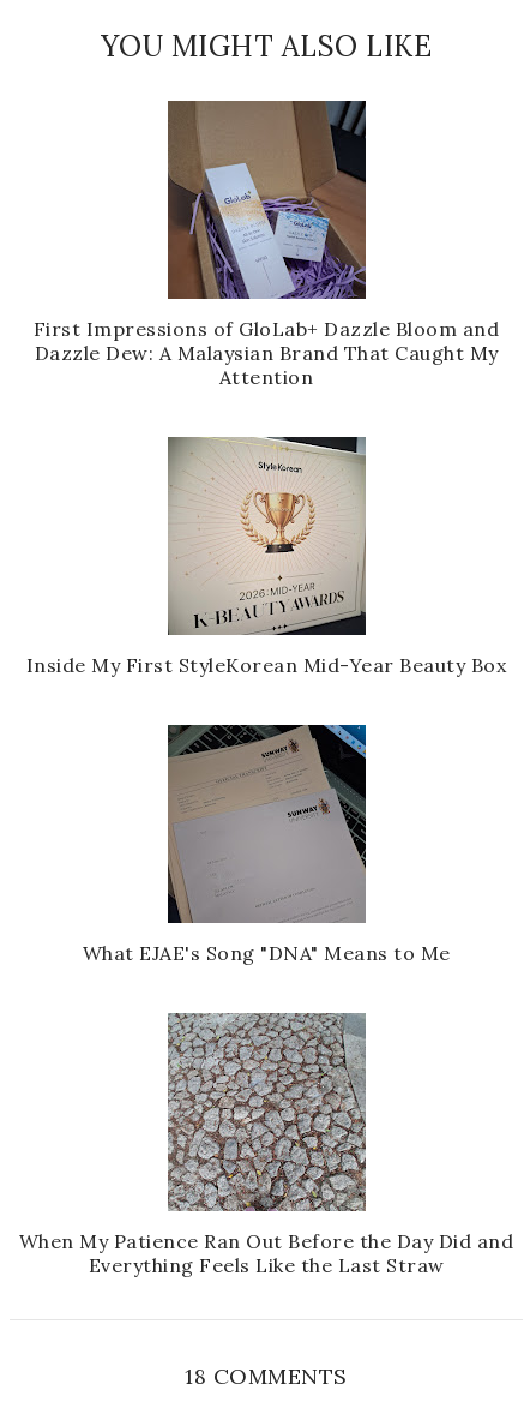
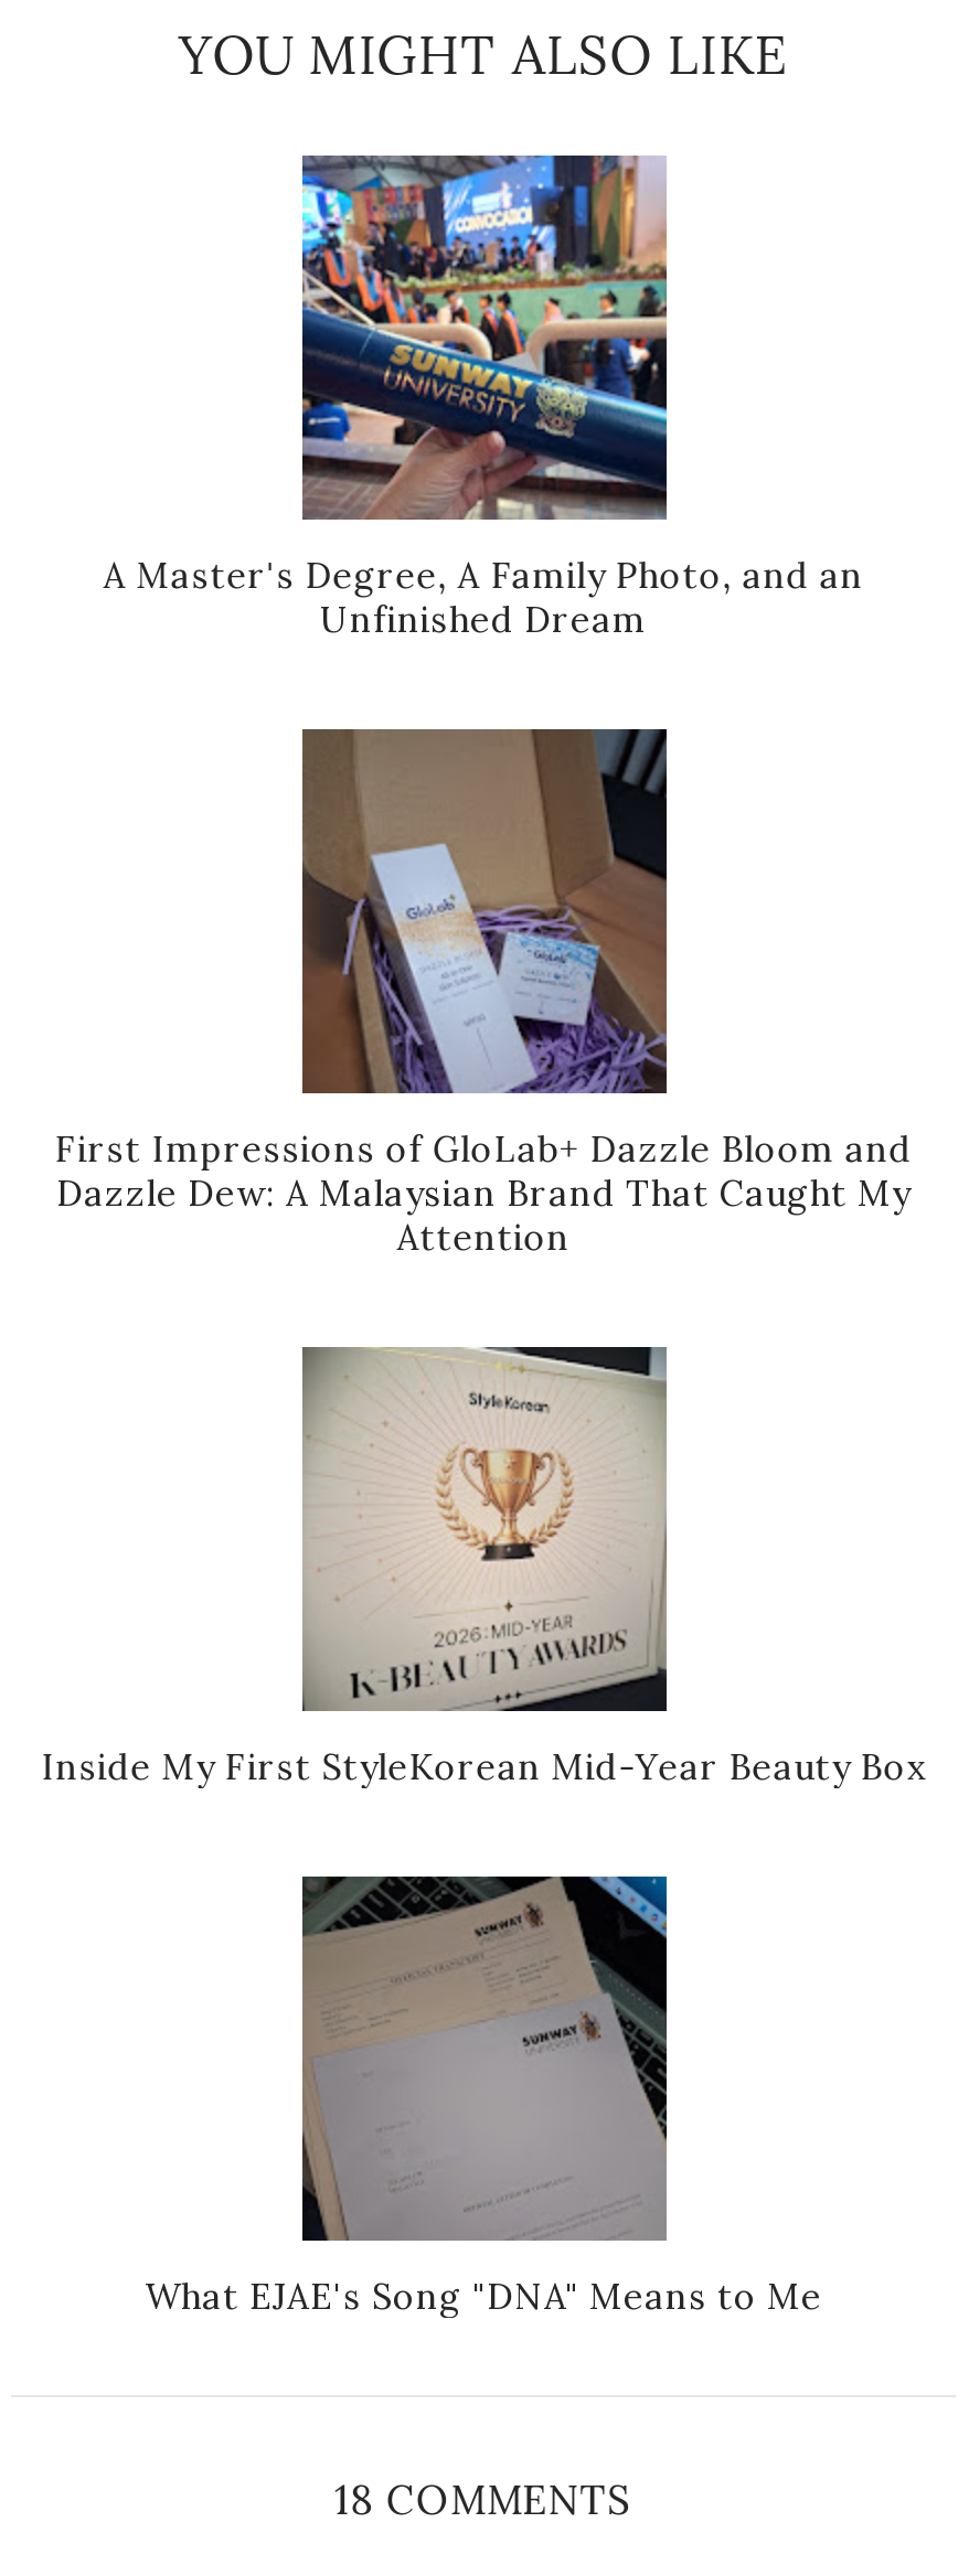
+ [image]
+ A Master's Degree, A Family Photo, and an
+ Unfinished Dream

moved down: [image] | First Impressions of GloLab+ Dazzle Bloom and | Dazzle Dew: A Malaysian Brand That Caught My | Attention | Inside My First StyleKorean Mid-Year Beauty Box | What EJAE's Song "DNA" Means to Me

- [image]
- When My Patience Ran Out Before the Day Did and
- Everything Feels Like the Last Straw
